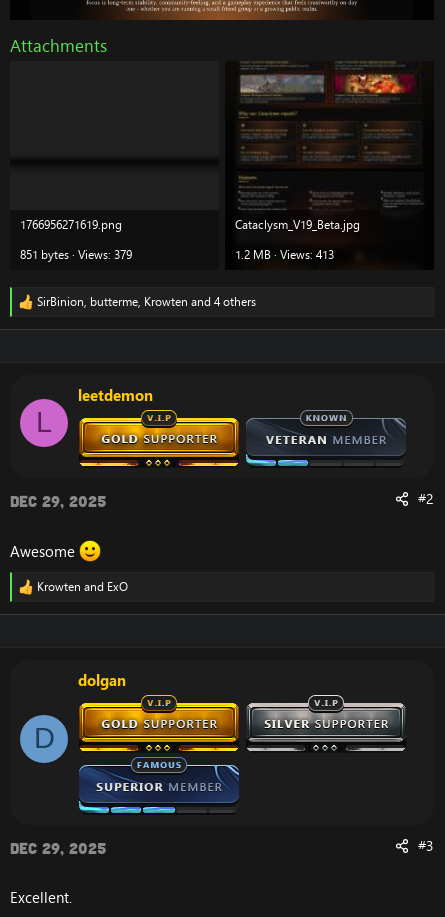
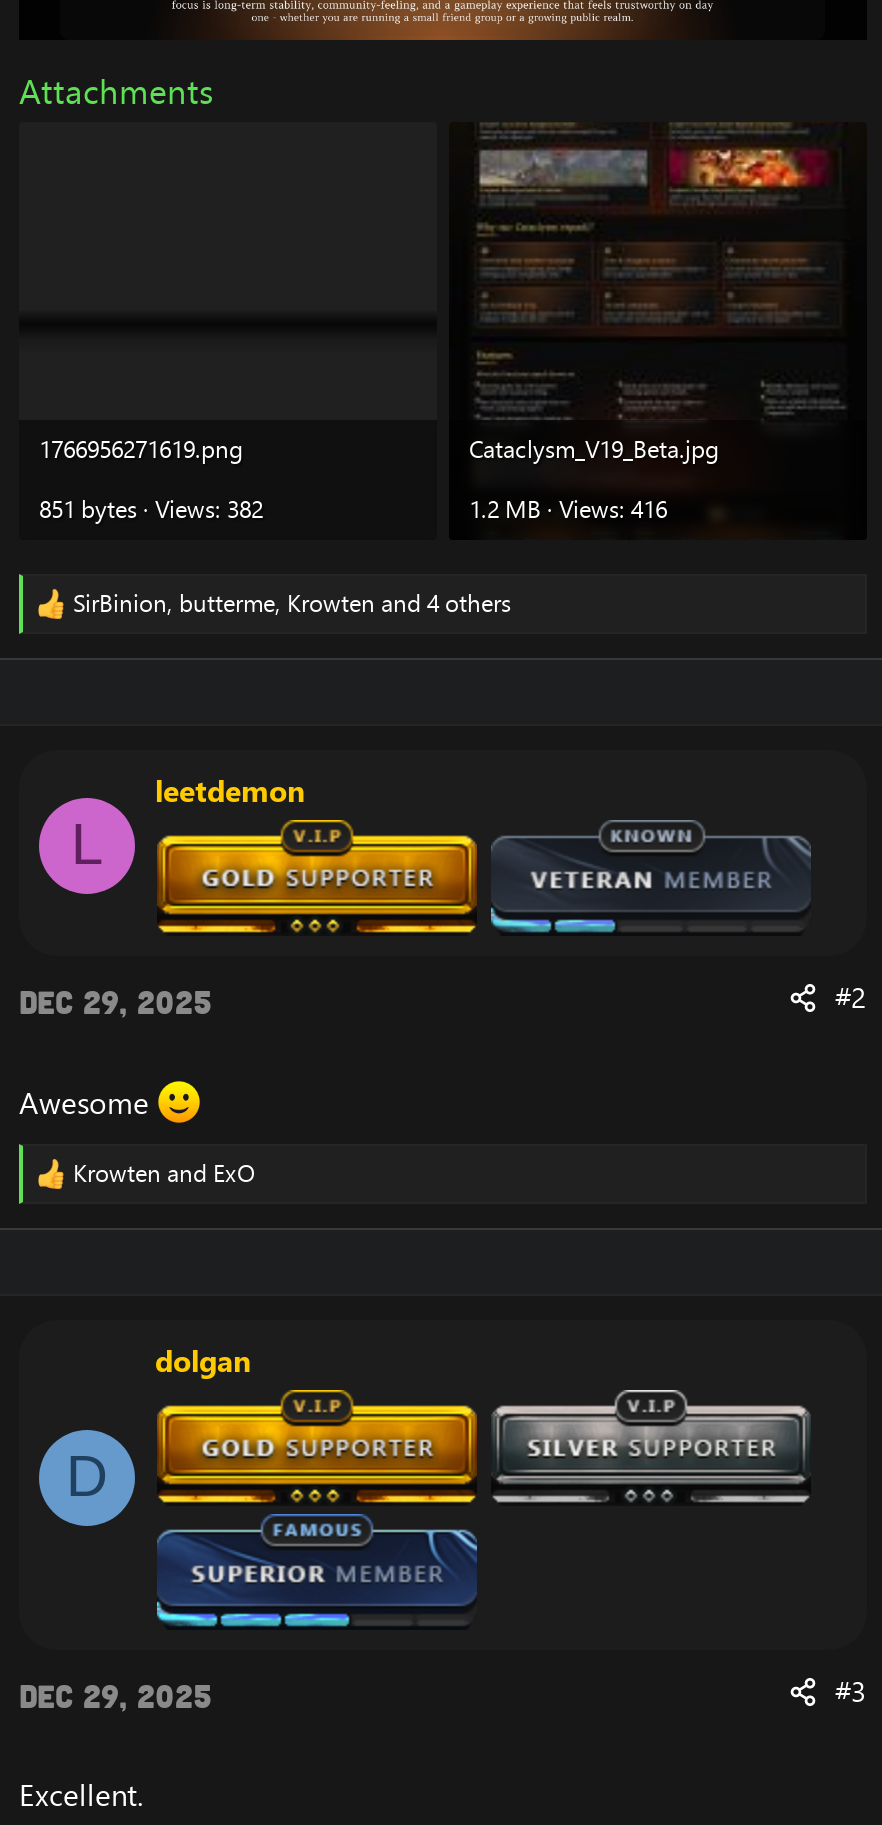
- 851 bytes · Views: 379
+ 851 bytes · Views: 382

- 1.2 MB · Views: 413
+ 1.2 MB · Views: 416
